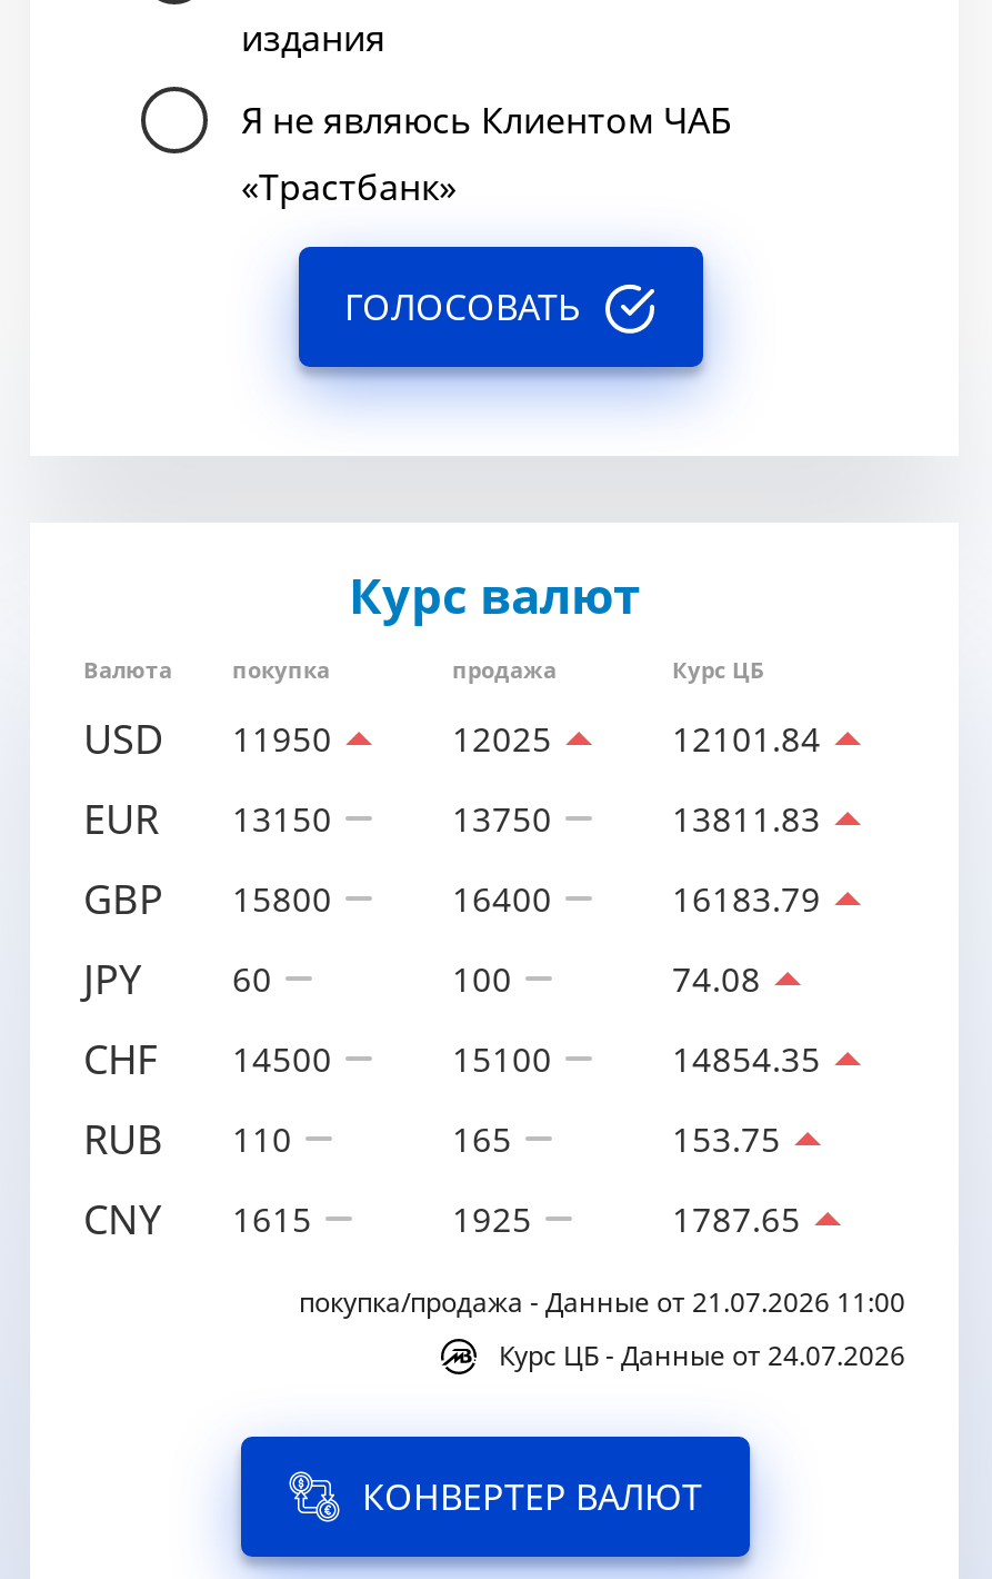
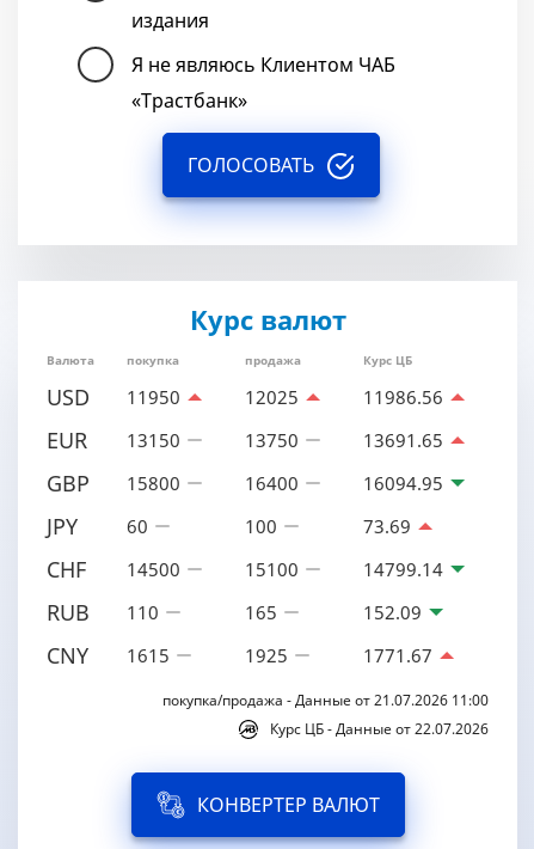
- 12101.84
+ 11986.56

- 13811.83
+ 13691.65

- 16183.79
+ 16094.95

- 74.08
+ 73.69

- 14854.35
+ 14799.14

- 153.75
+ 152.09

- 1787.65
+ 1771.67

- Курс ЦБ - Данные от 24.07.2026
+ Курс ЦБ - Данные от 22.07.2026
